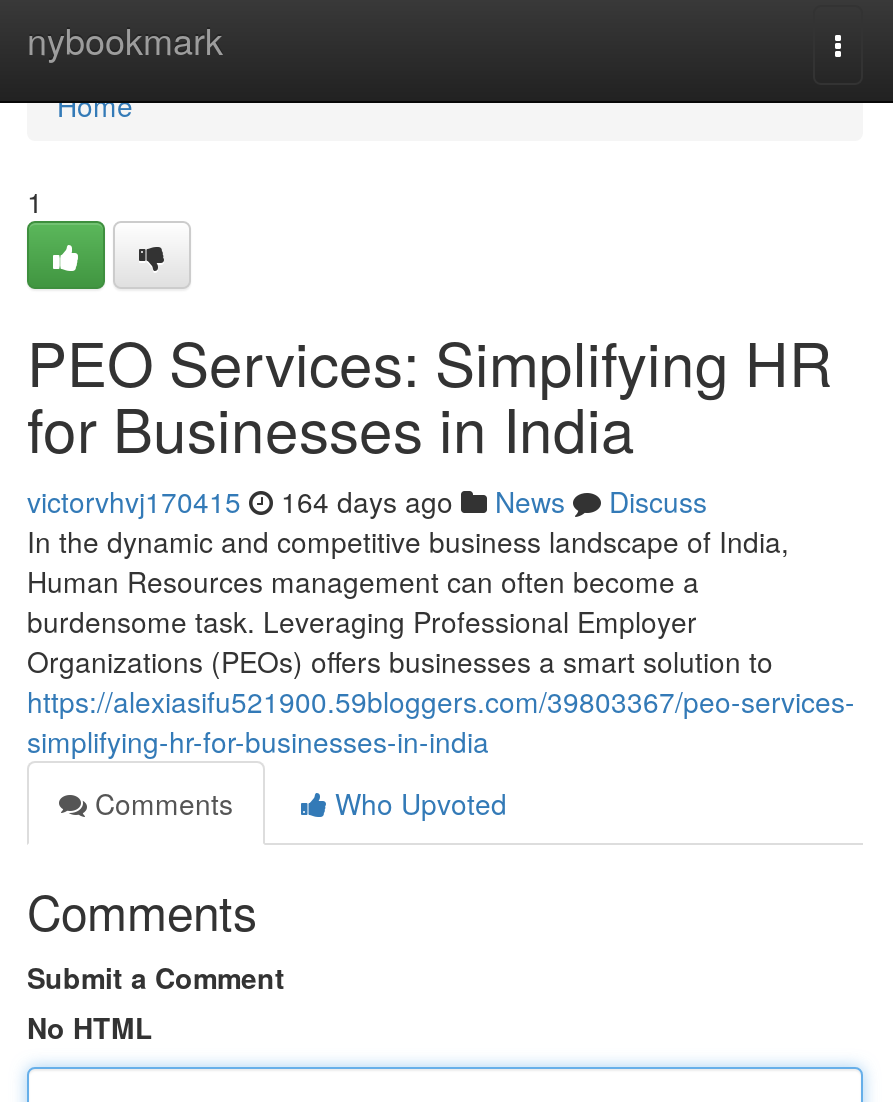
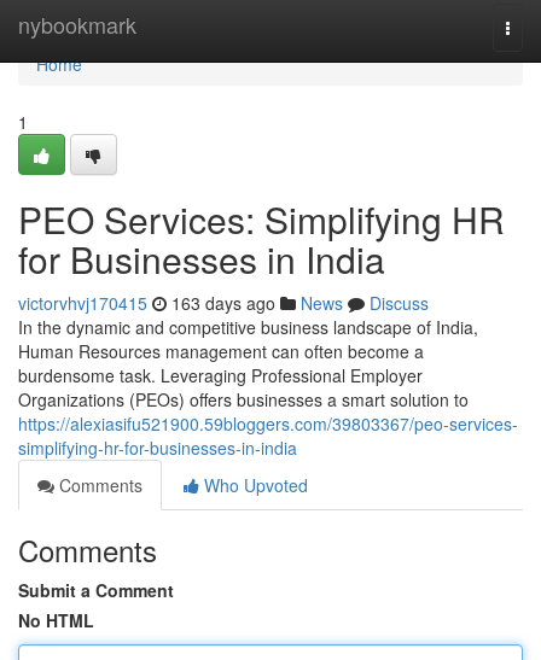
- victorvhvj170415 164 days ago News Discuss
+ victorvhvj170415 163 days ago News Discuss
